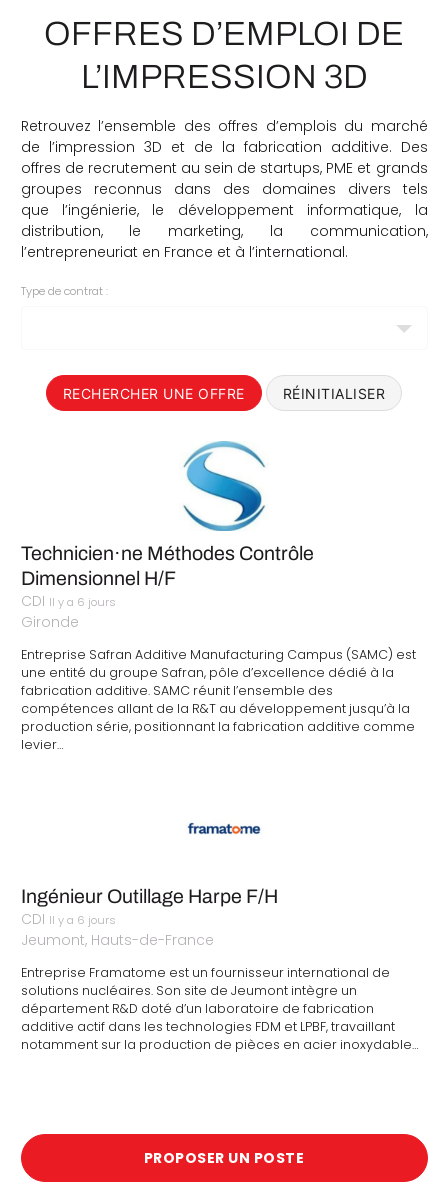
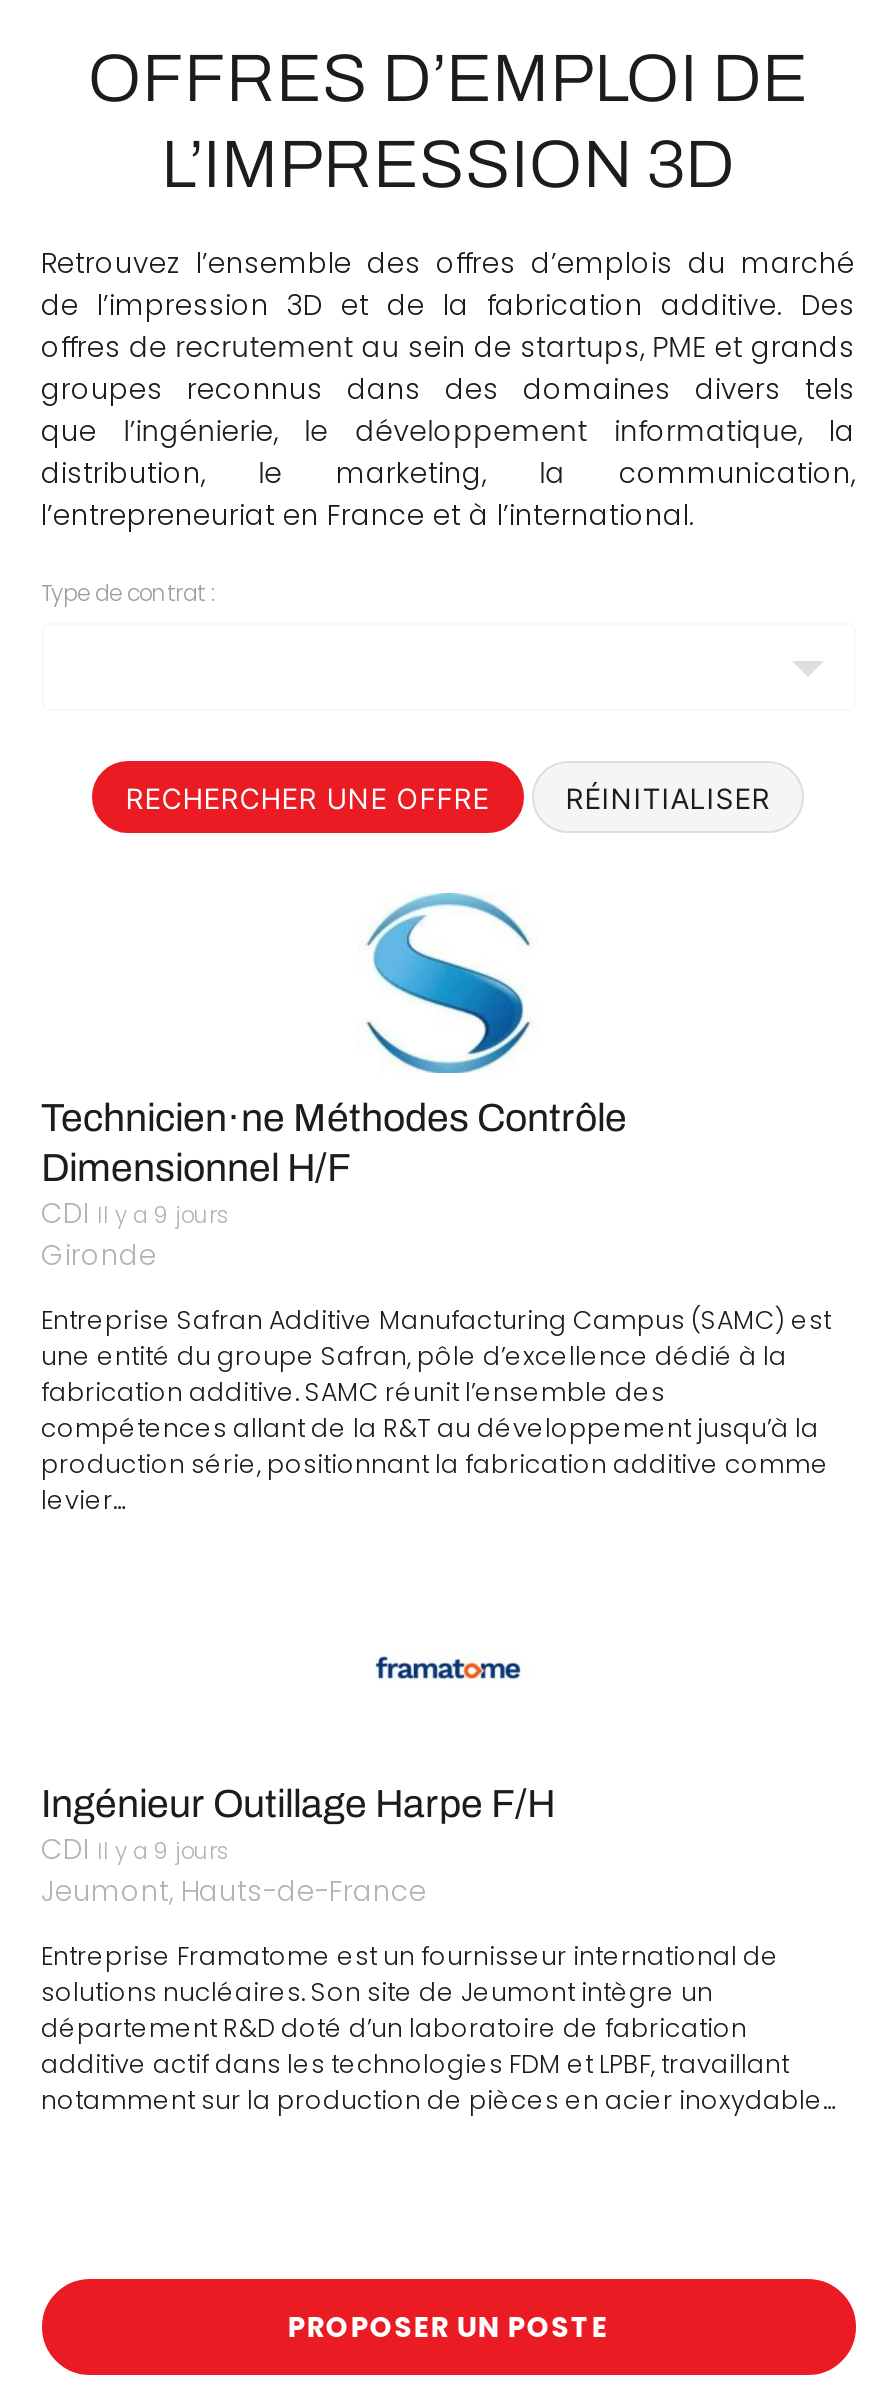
- CDI Il y a 6 jours
+ CDI Il y a 9 jours

- CDI Il y a 6 jours
+ CDI Il y a 9 jours
